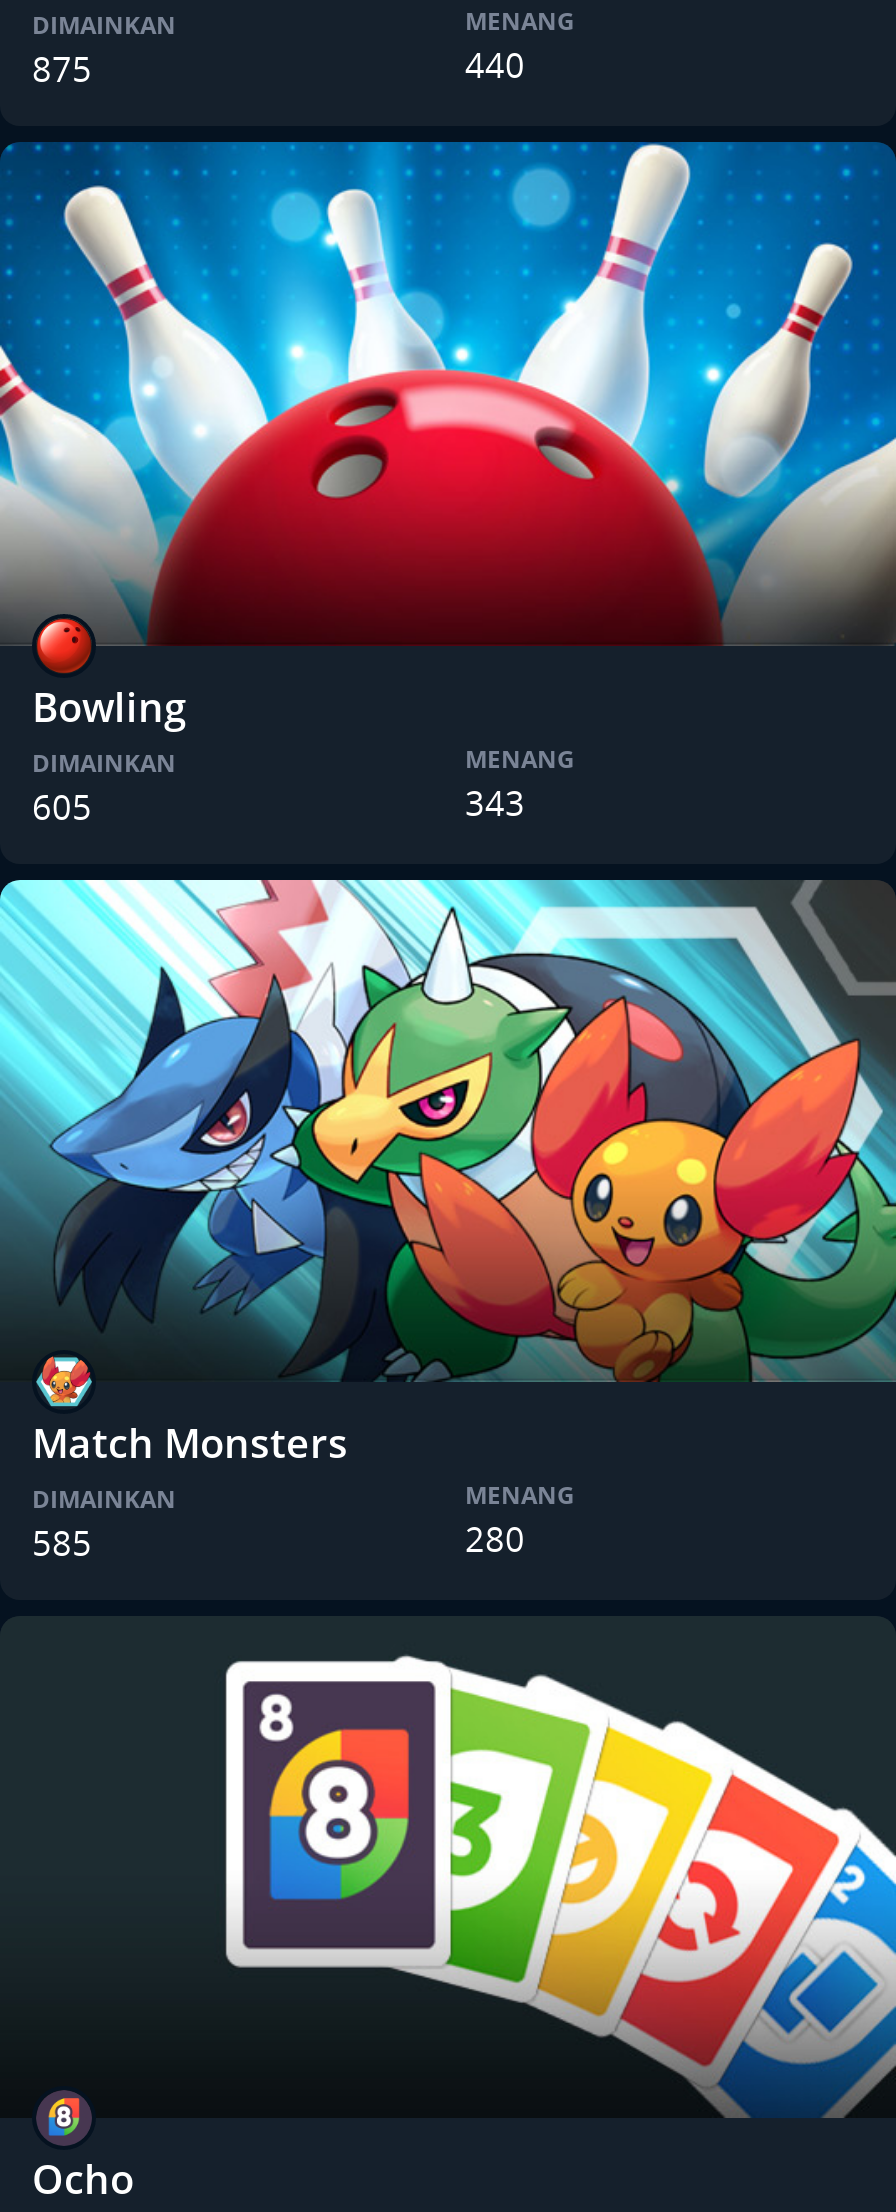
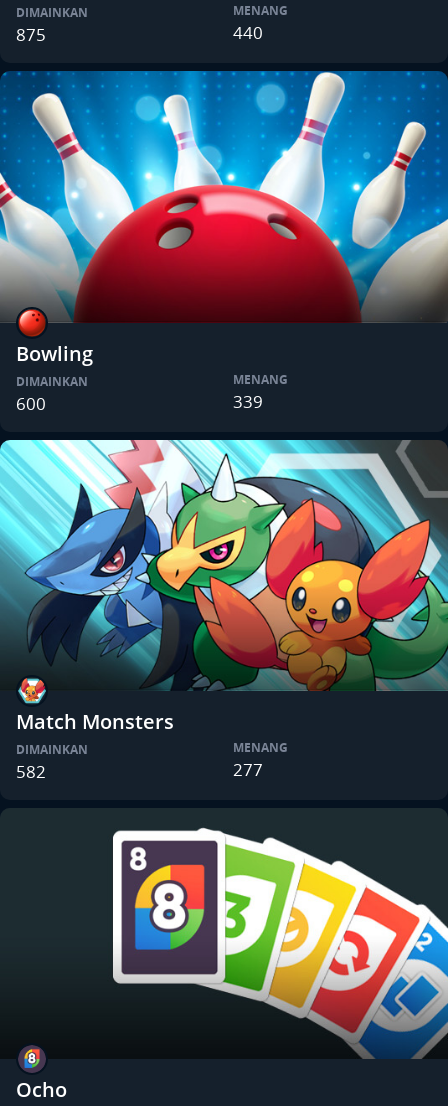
- 605
+ 600

- 343
+ 339

- 585
+ 582

- 280
+ 277
